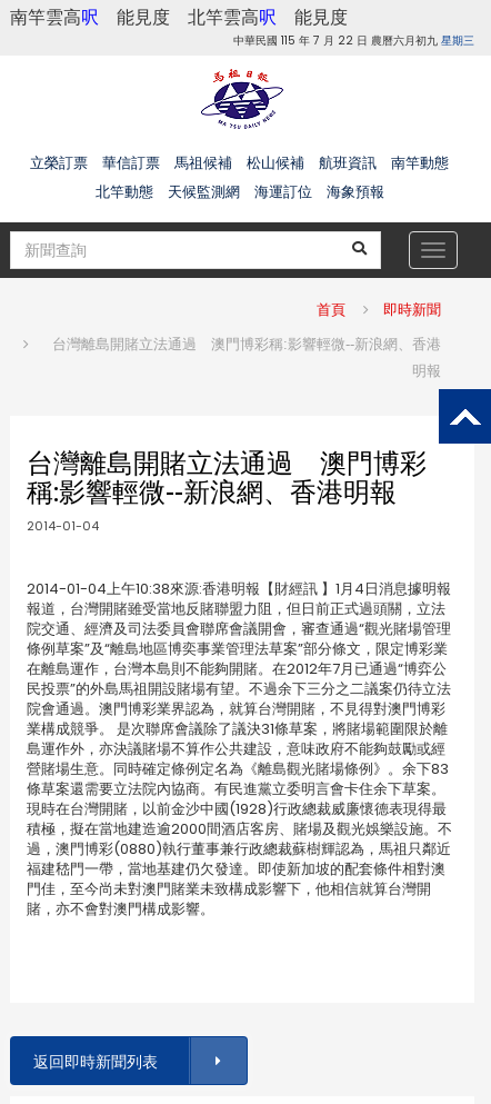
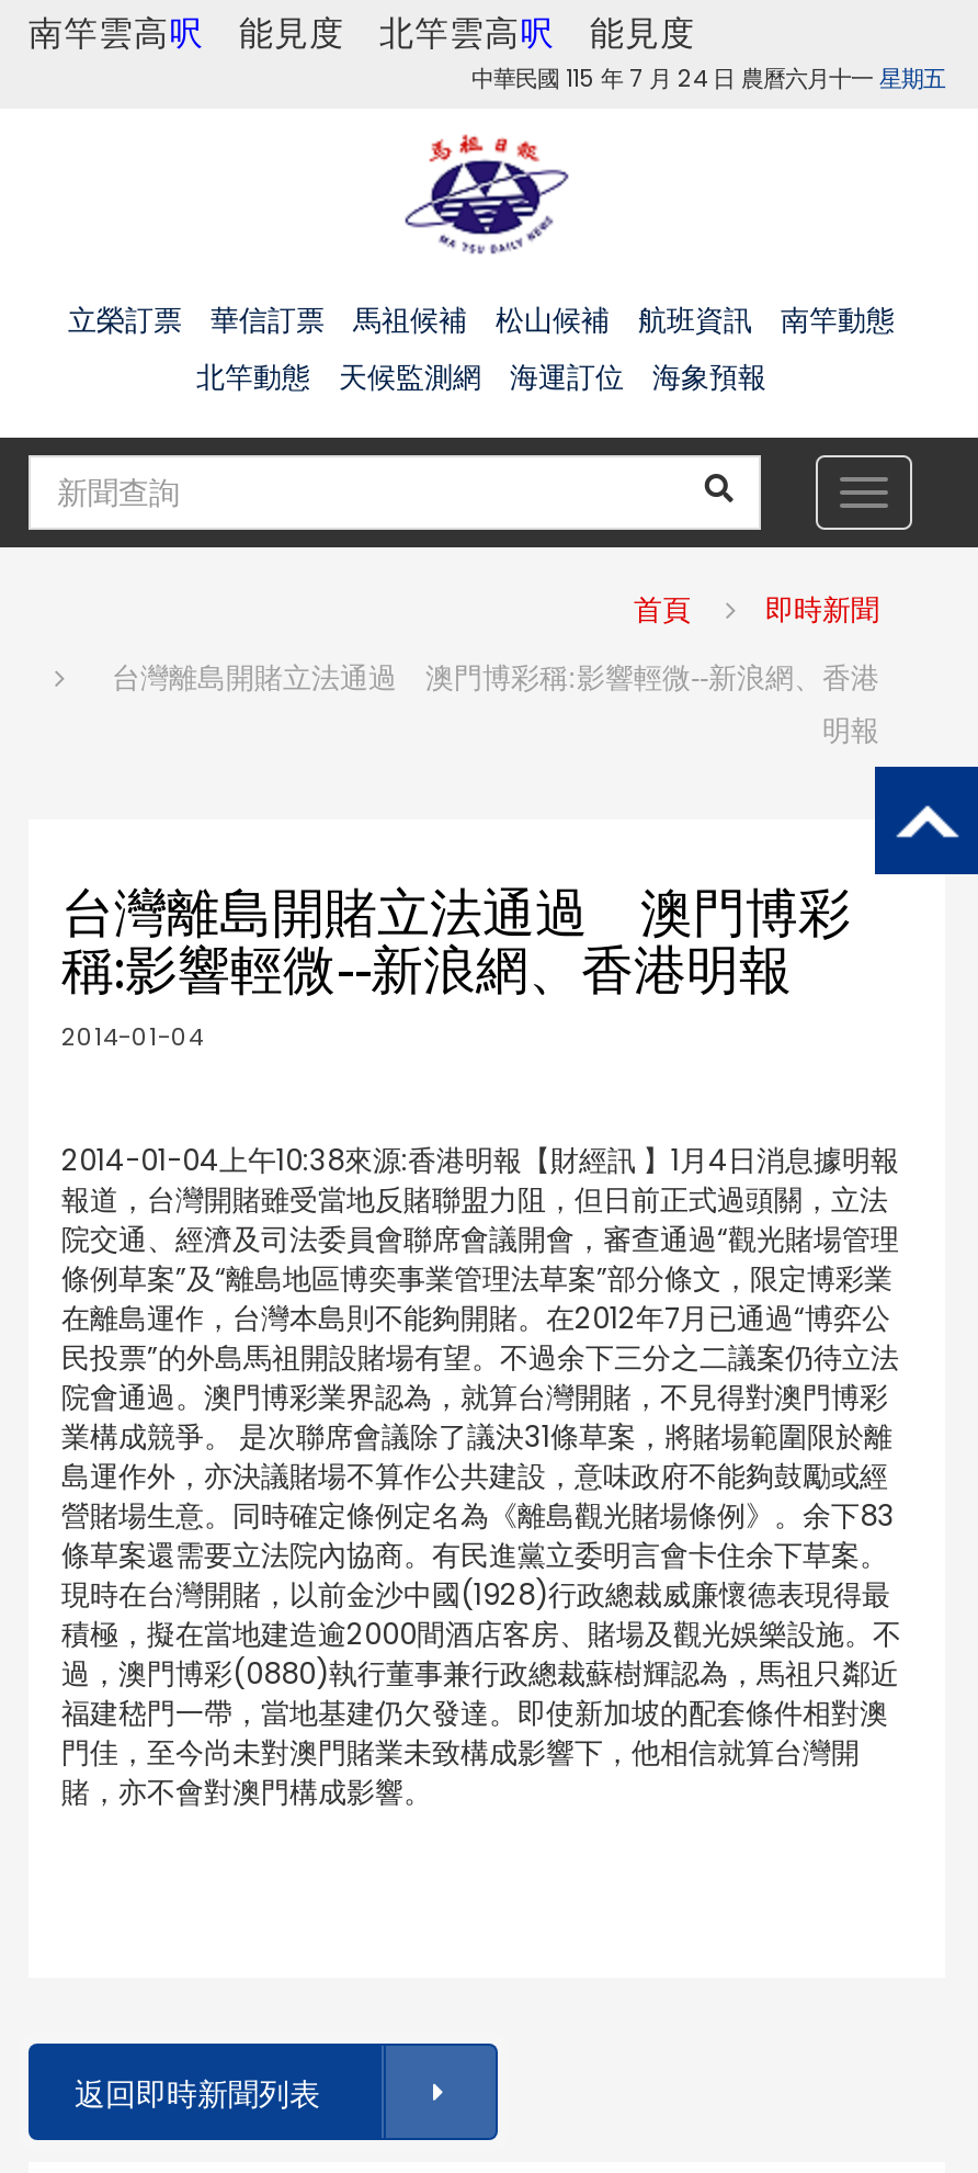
- 中華民國 115 年 7 月 22 日 農曆六月初九星期三
+ 中華民國 115 年 7 月 24 日 農曆六月十一星期五
